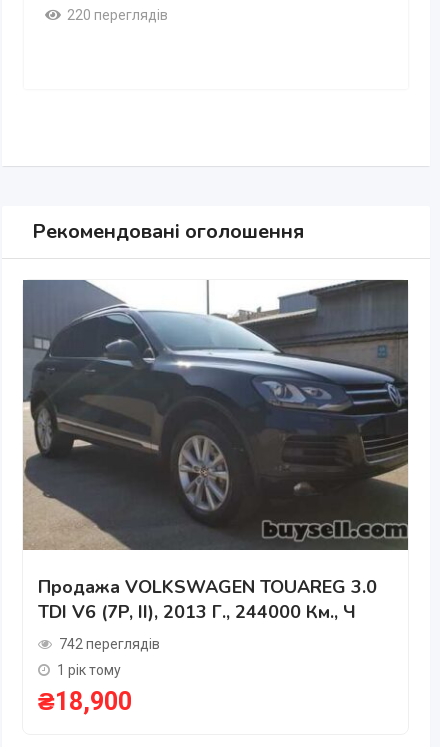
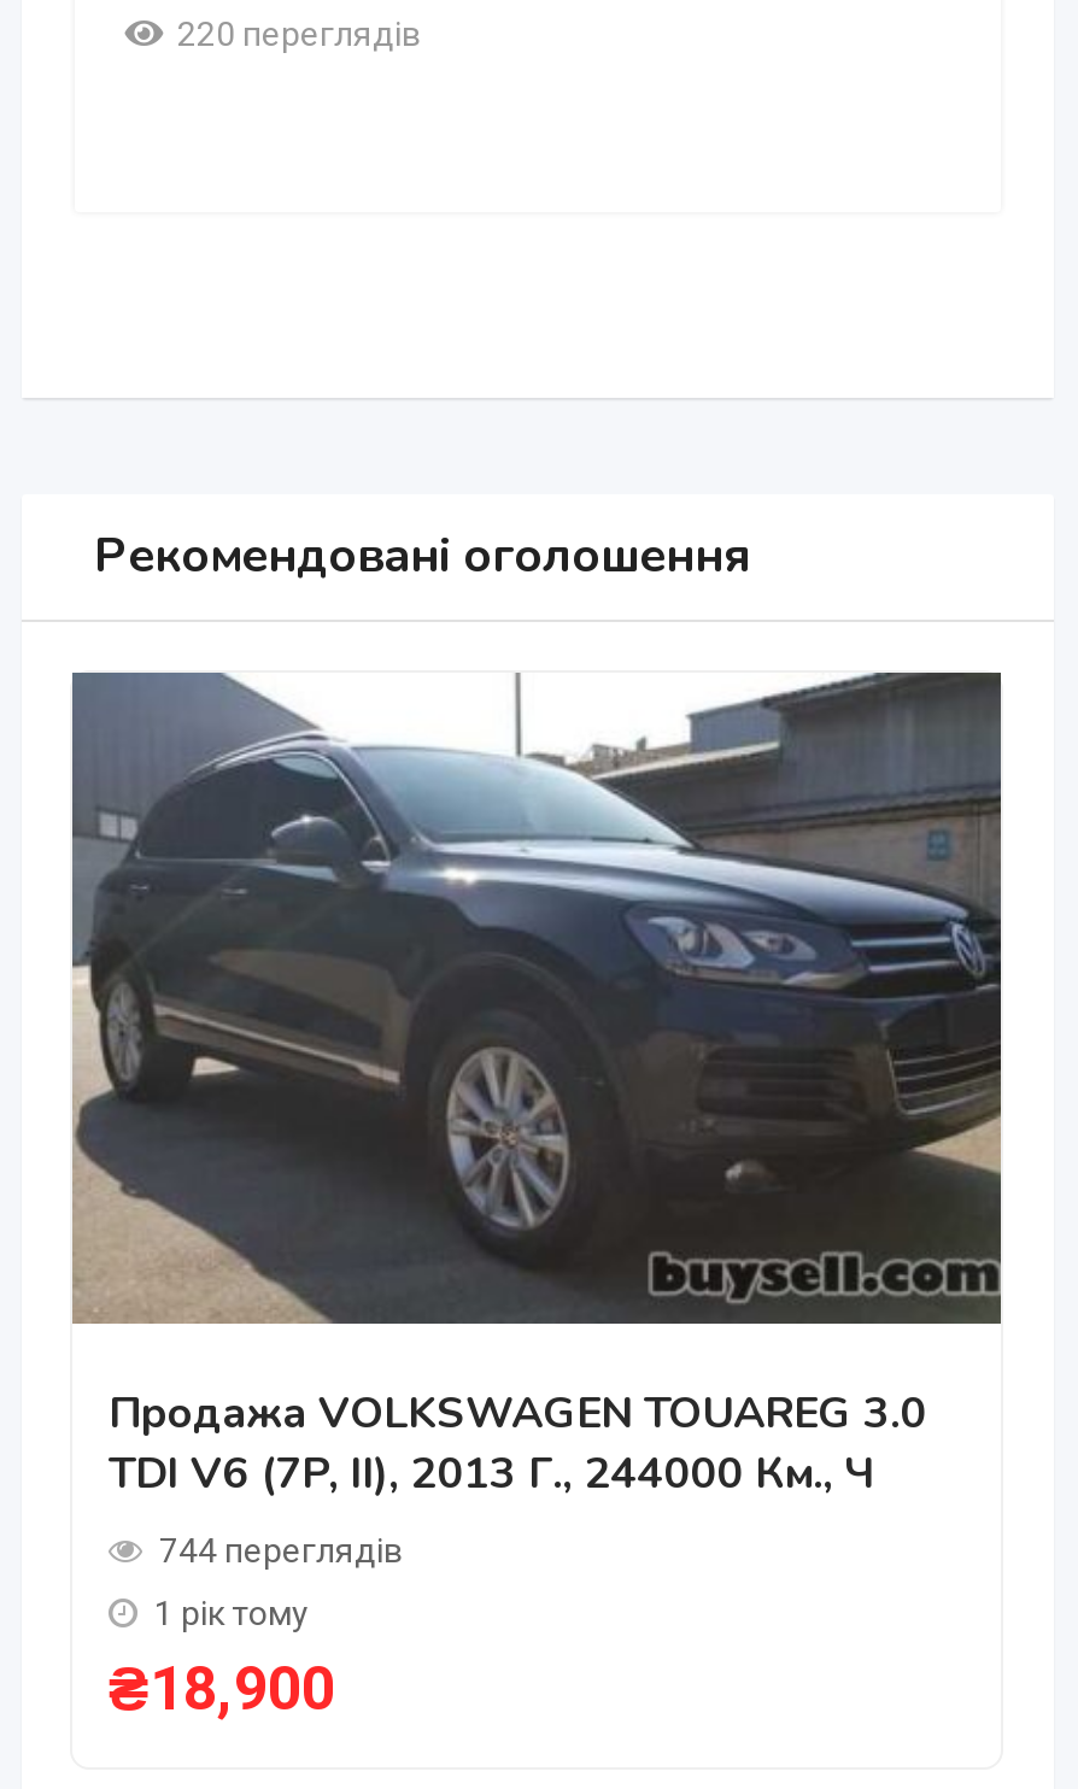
- 742 переглядів
+ 744 переглядів
